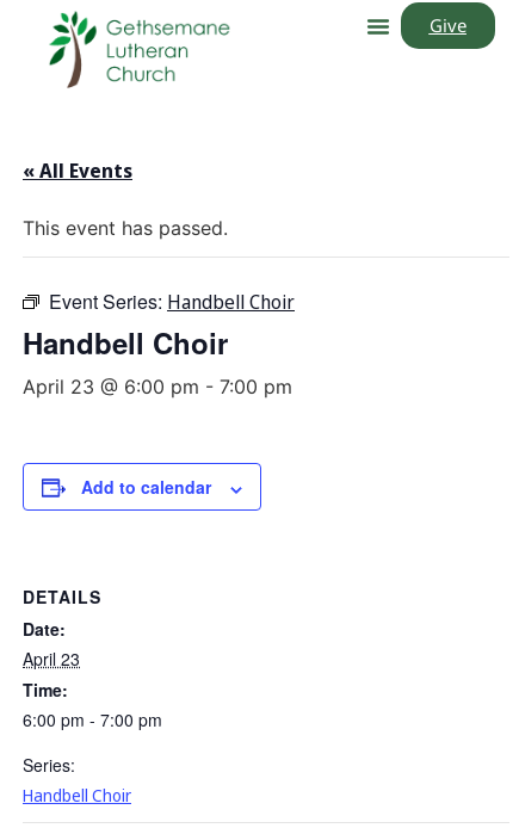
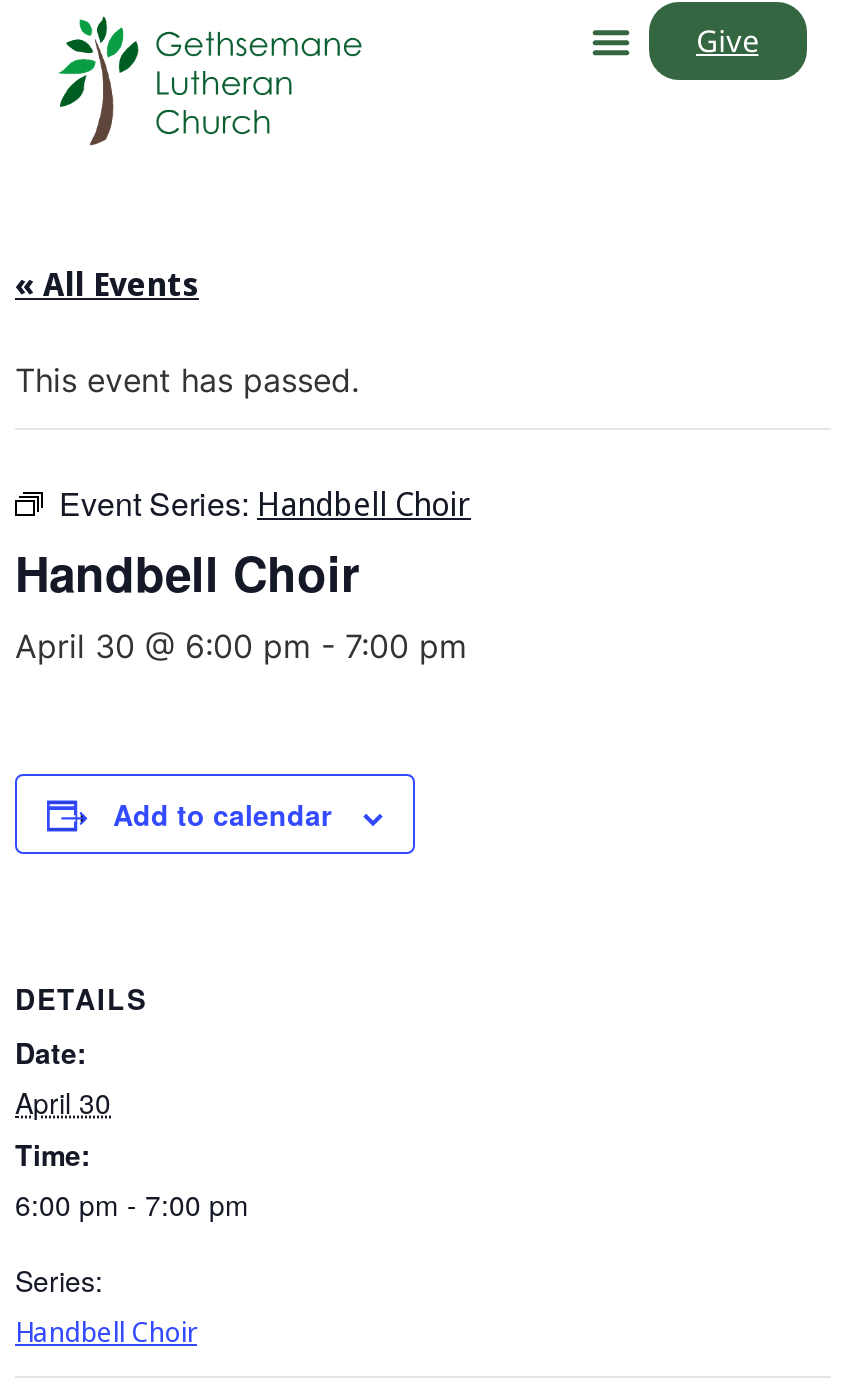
- April 23 @ 6:00 pm - 7:00 pm
+ April 30 @ 6:00 pm - 7:00 pm

- April 23
+ April 30
